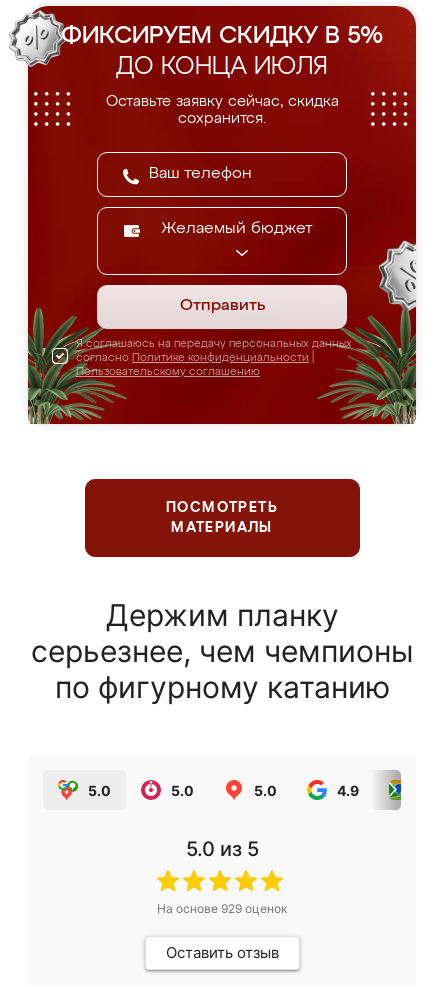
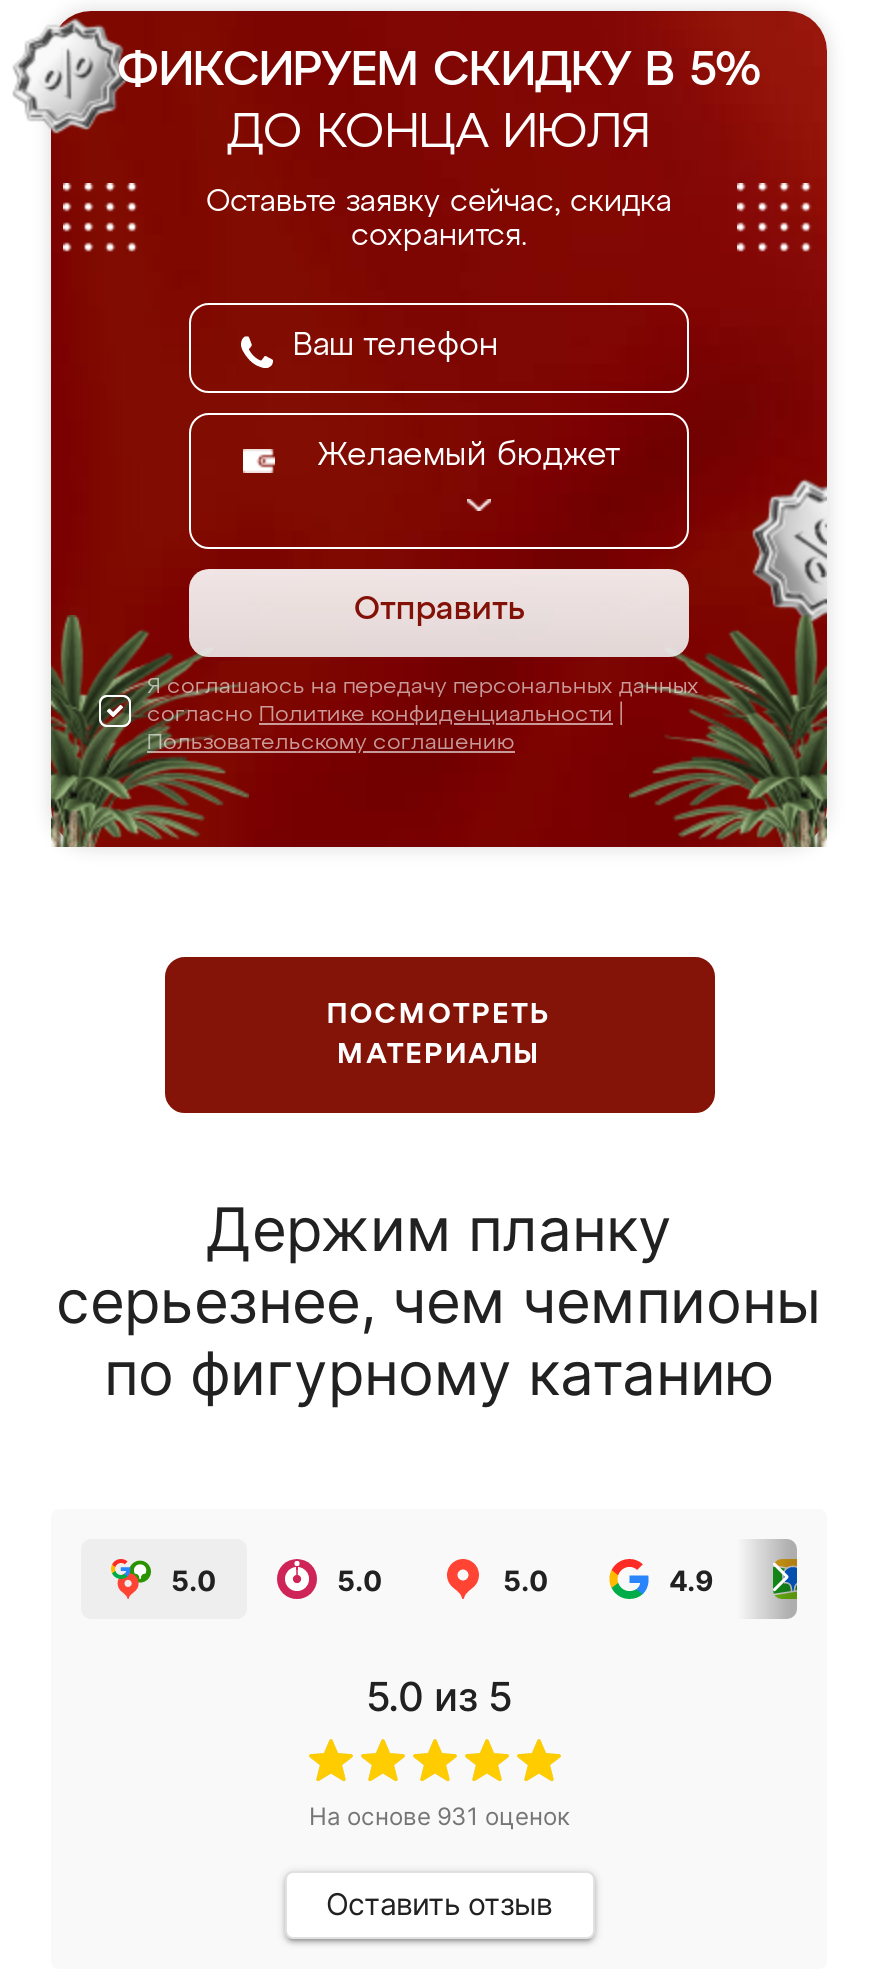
- На основе 929 оценок
+ На основе 931 оценок
